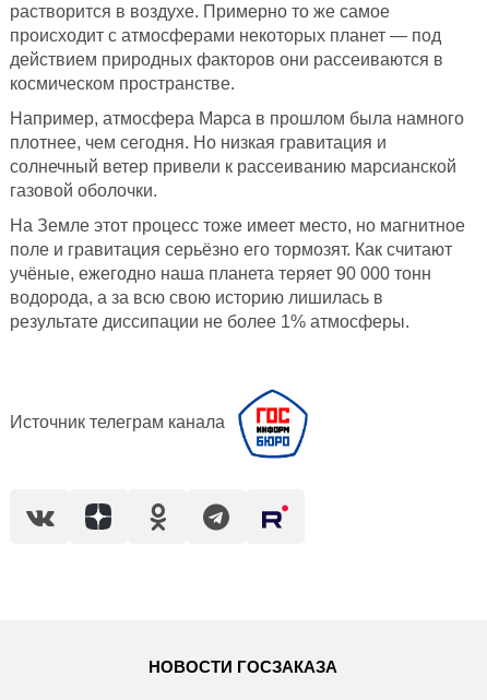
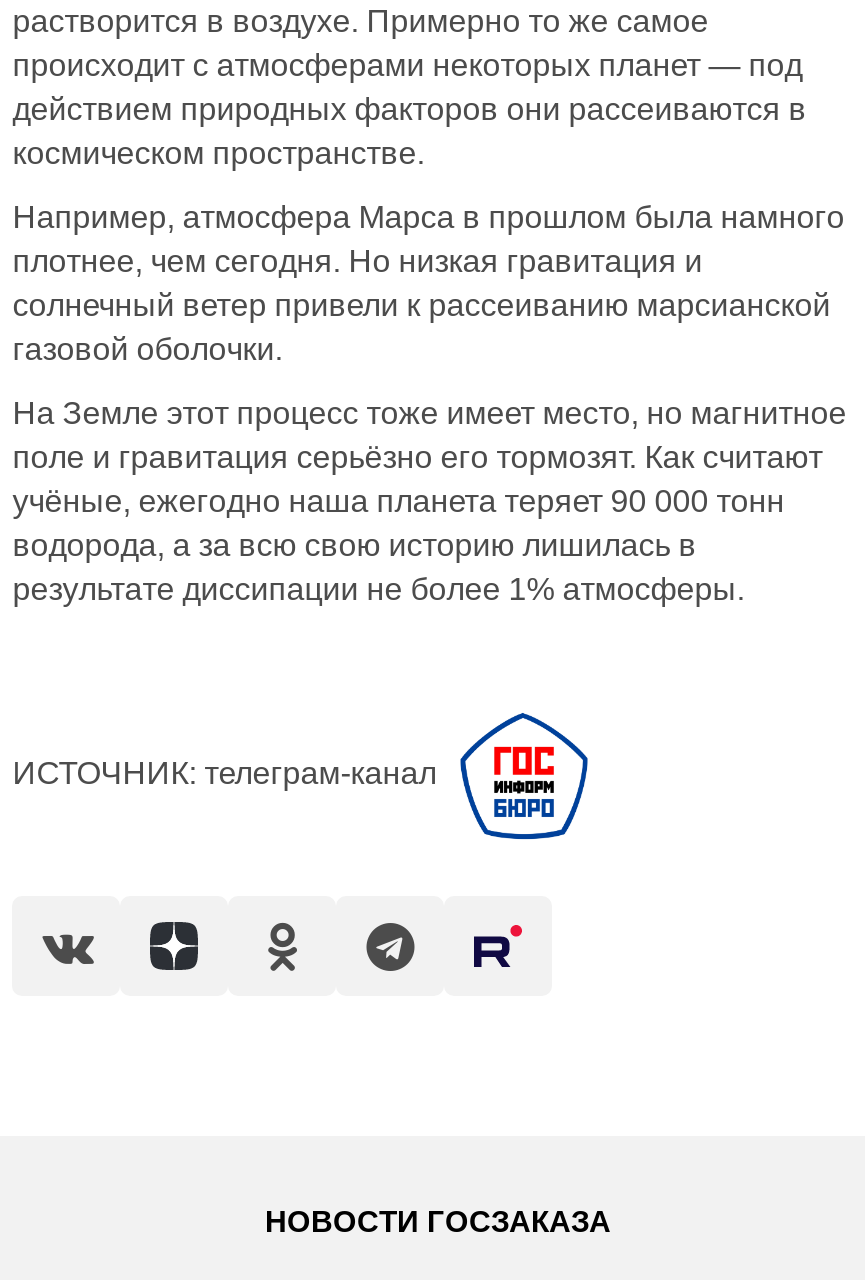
- [image]
- Источник телеграм канала
+ [image]
+ ИСТОЧНИК: телеграм-канал
